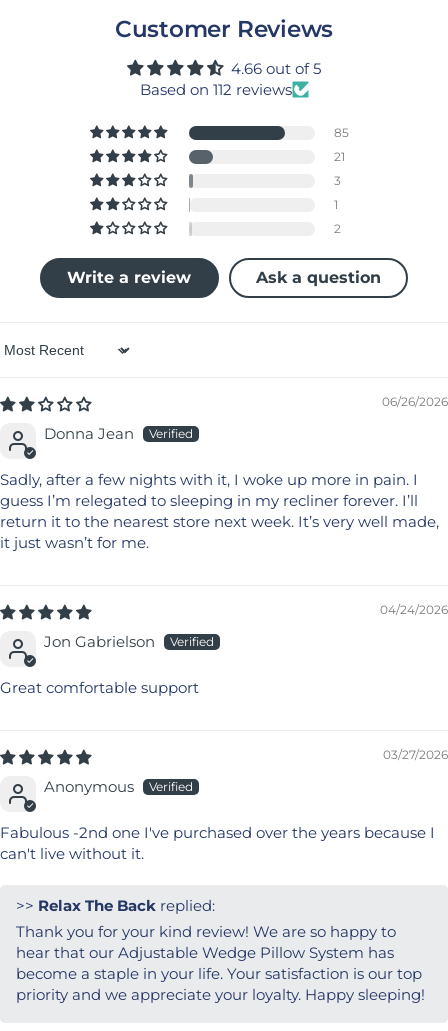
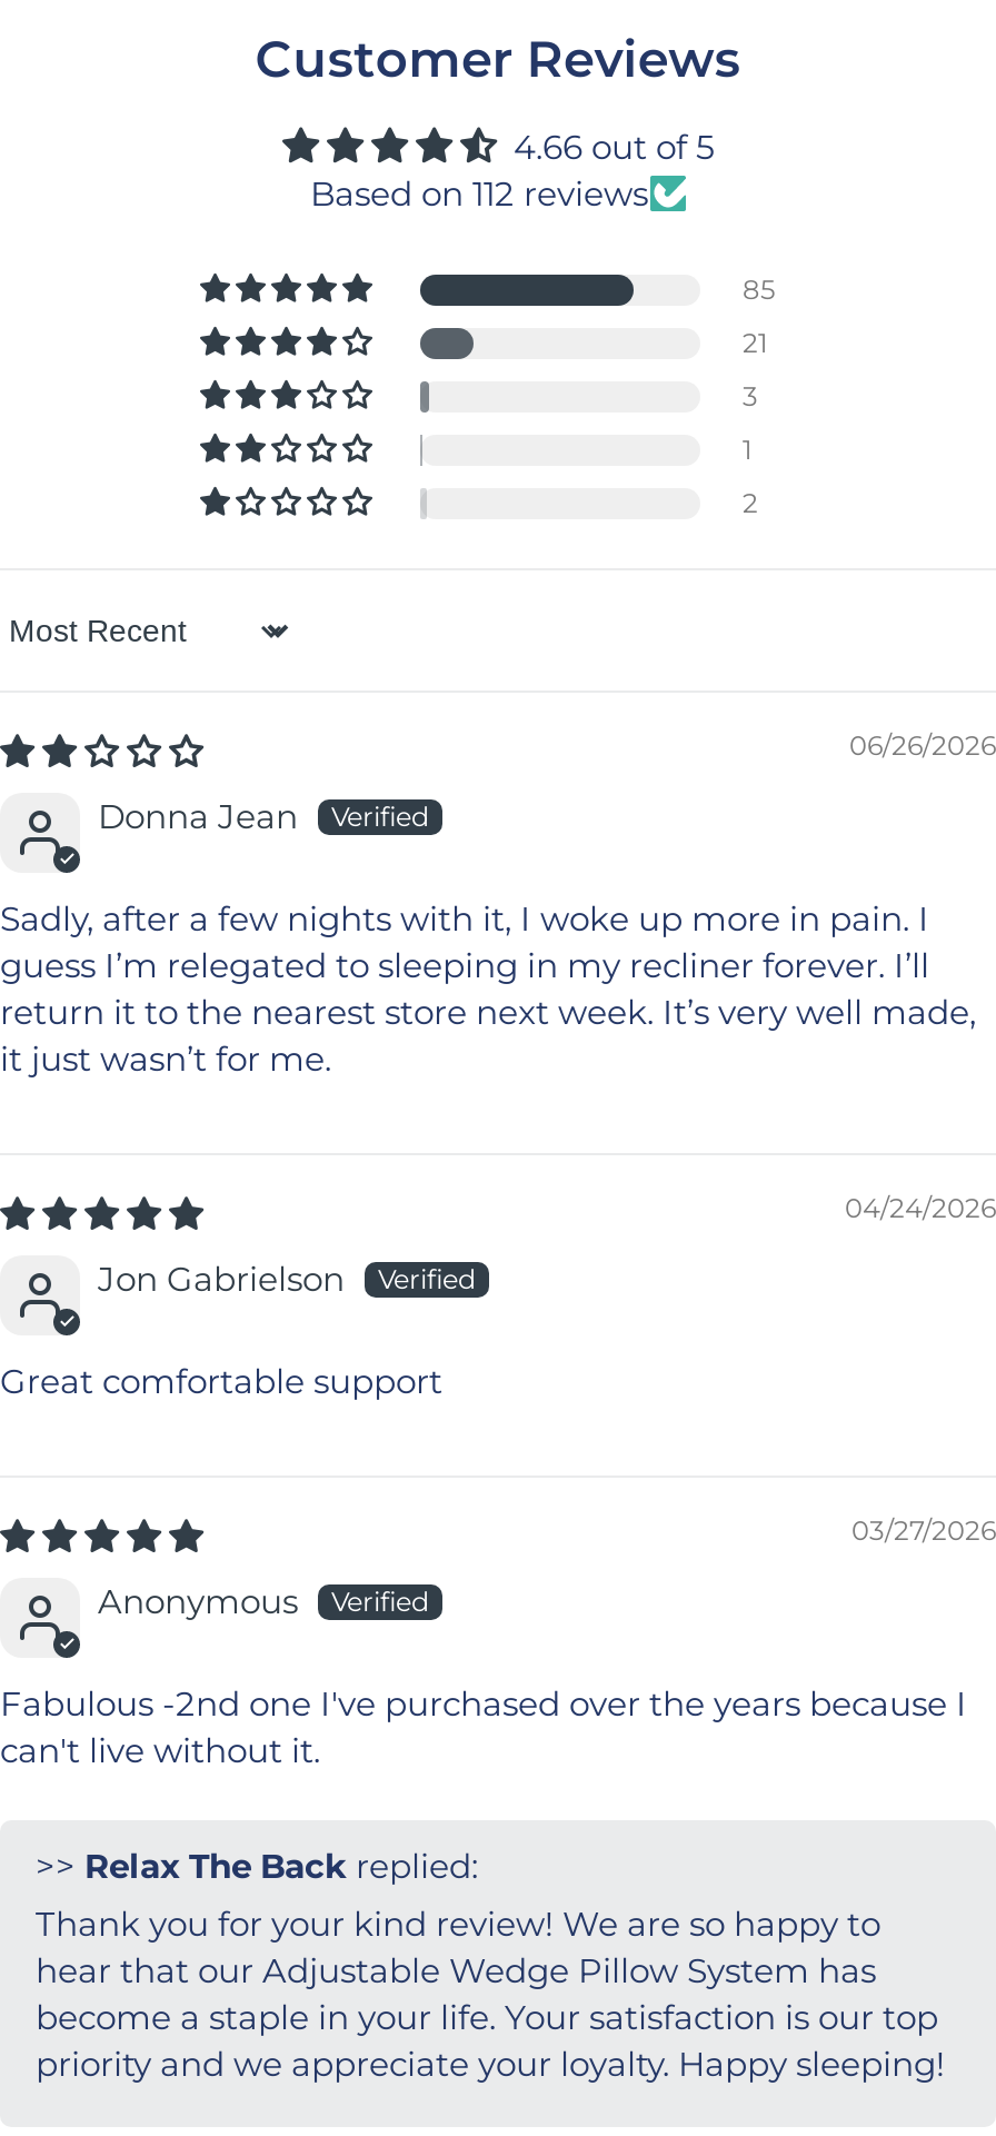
- Write a review
- Ask a question
